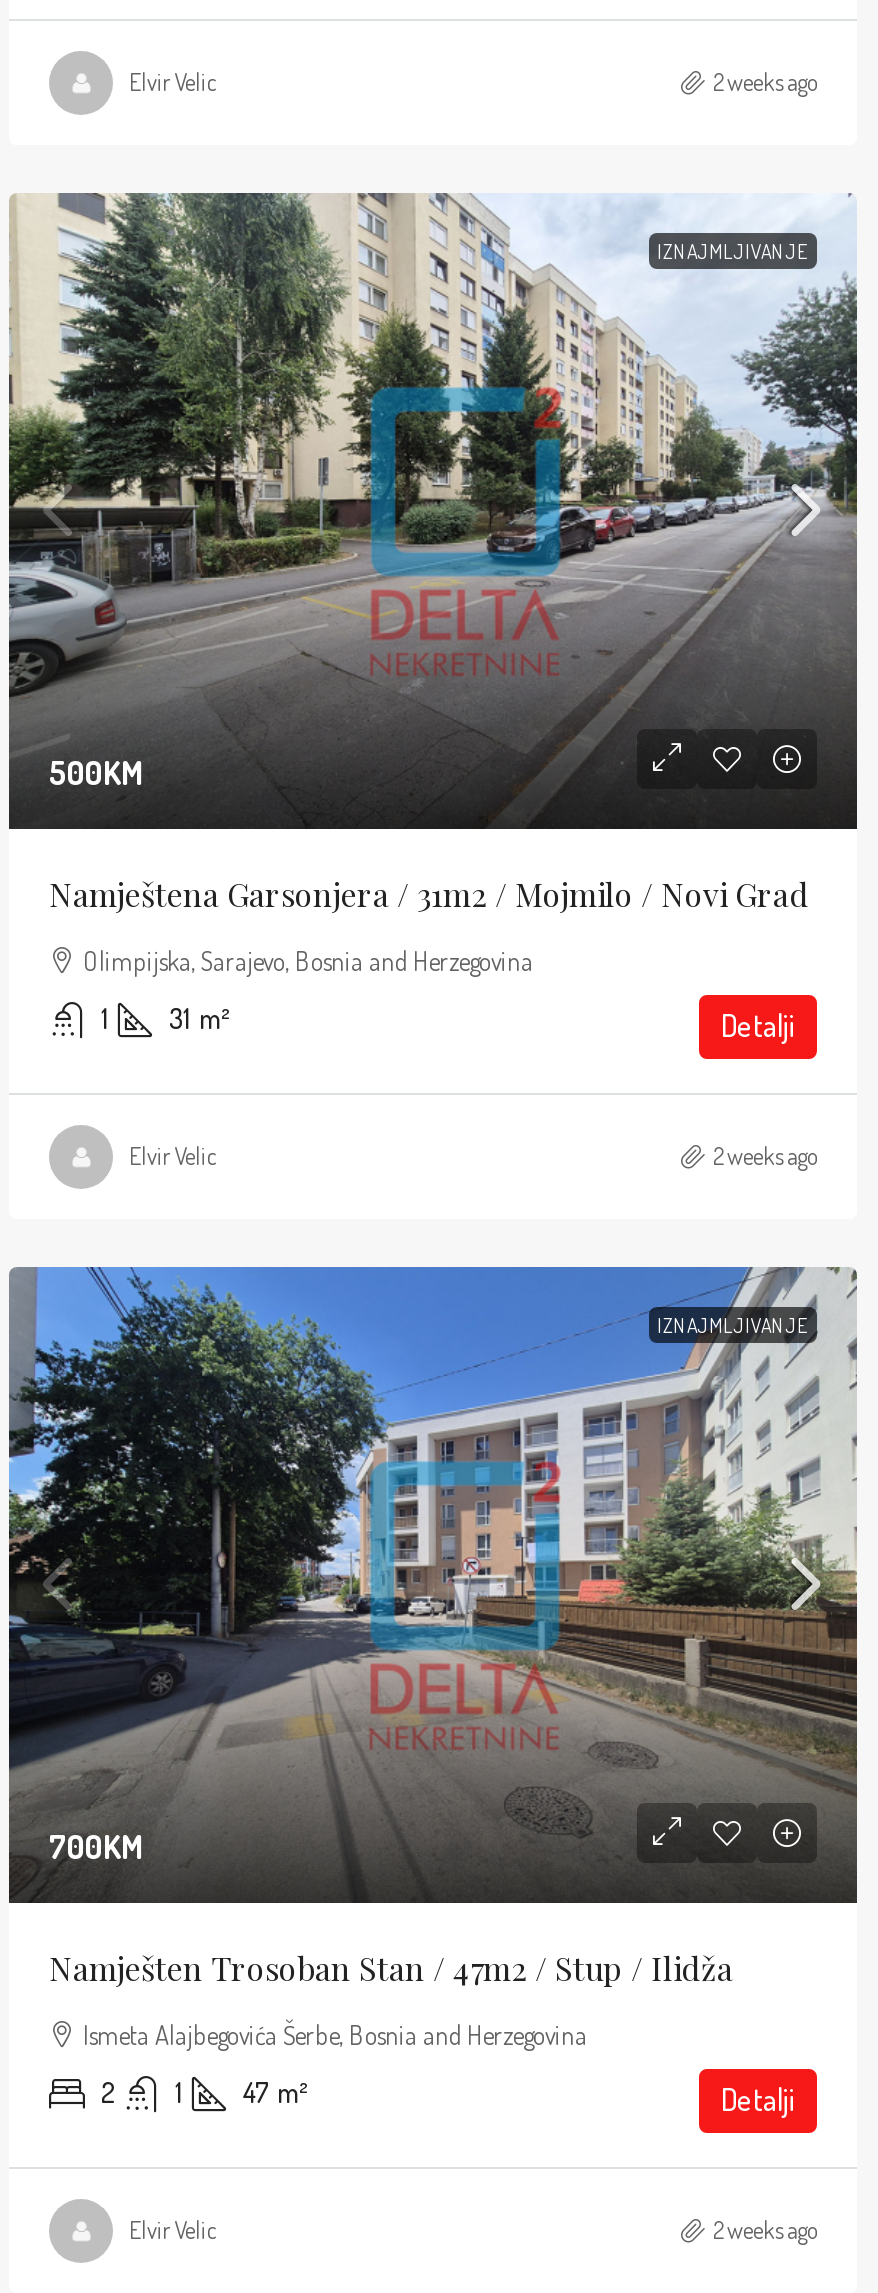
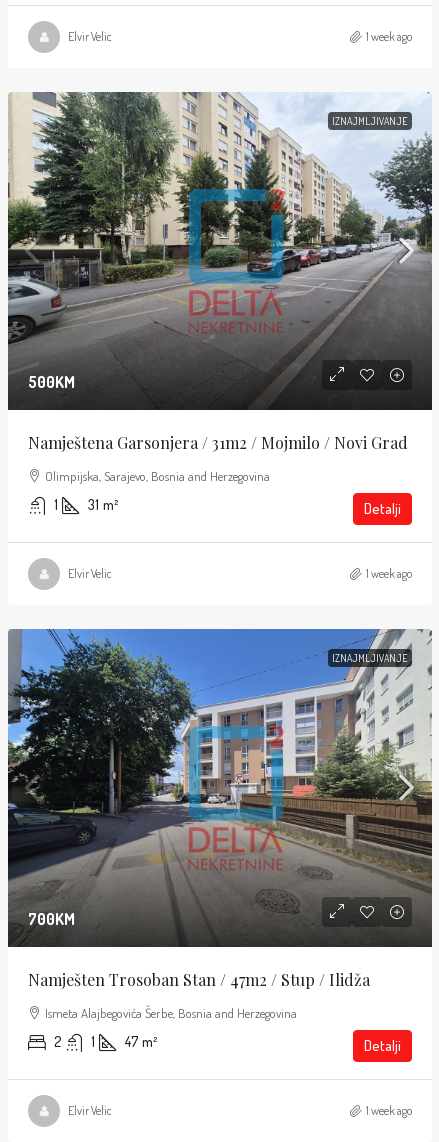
- 2 weeks ago
+ 1 week ago

- 2 weeks ago
+ 1 week ago

- 2 weeks ago
+ 1 week ago
